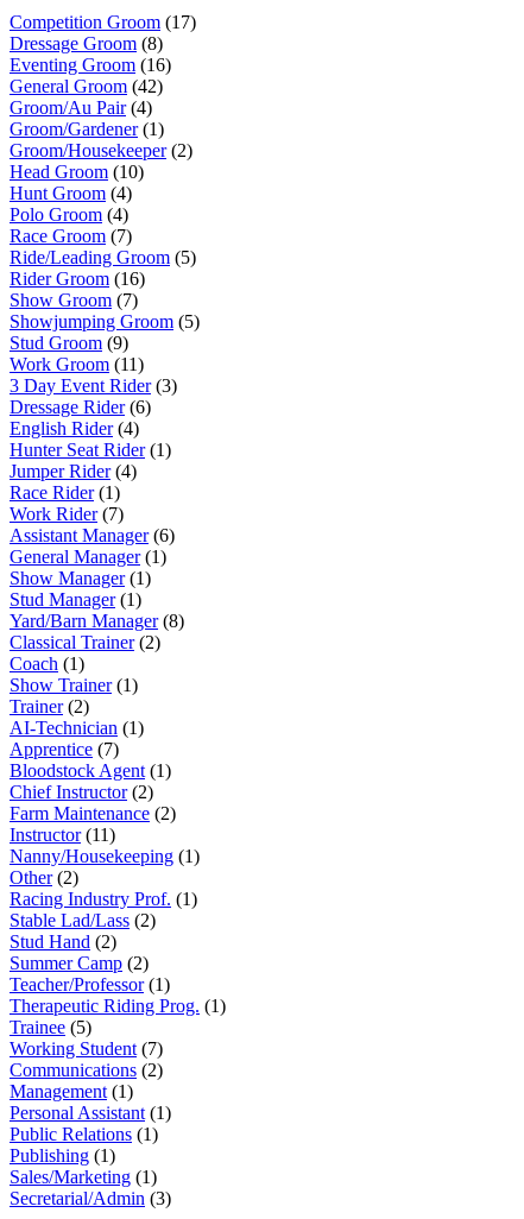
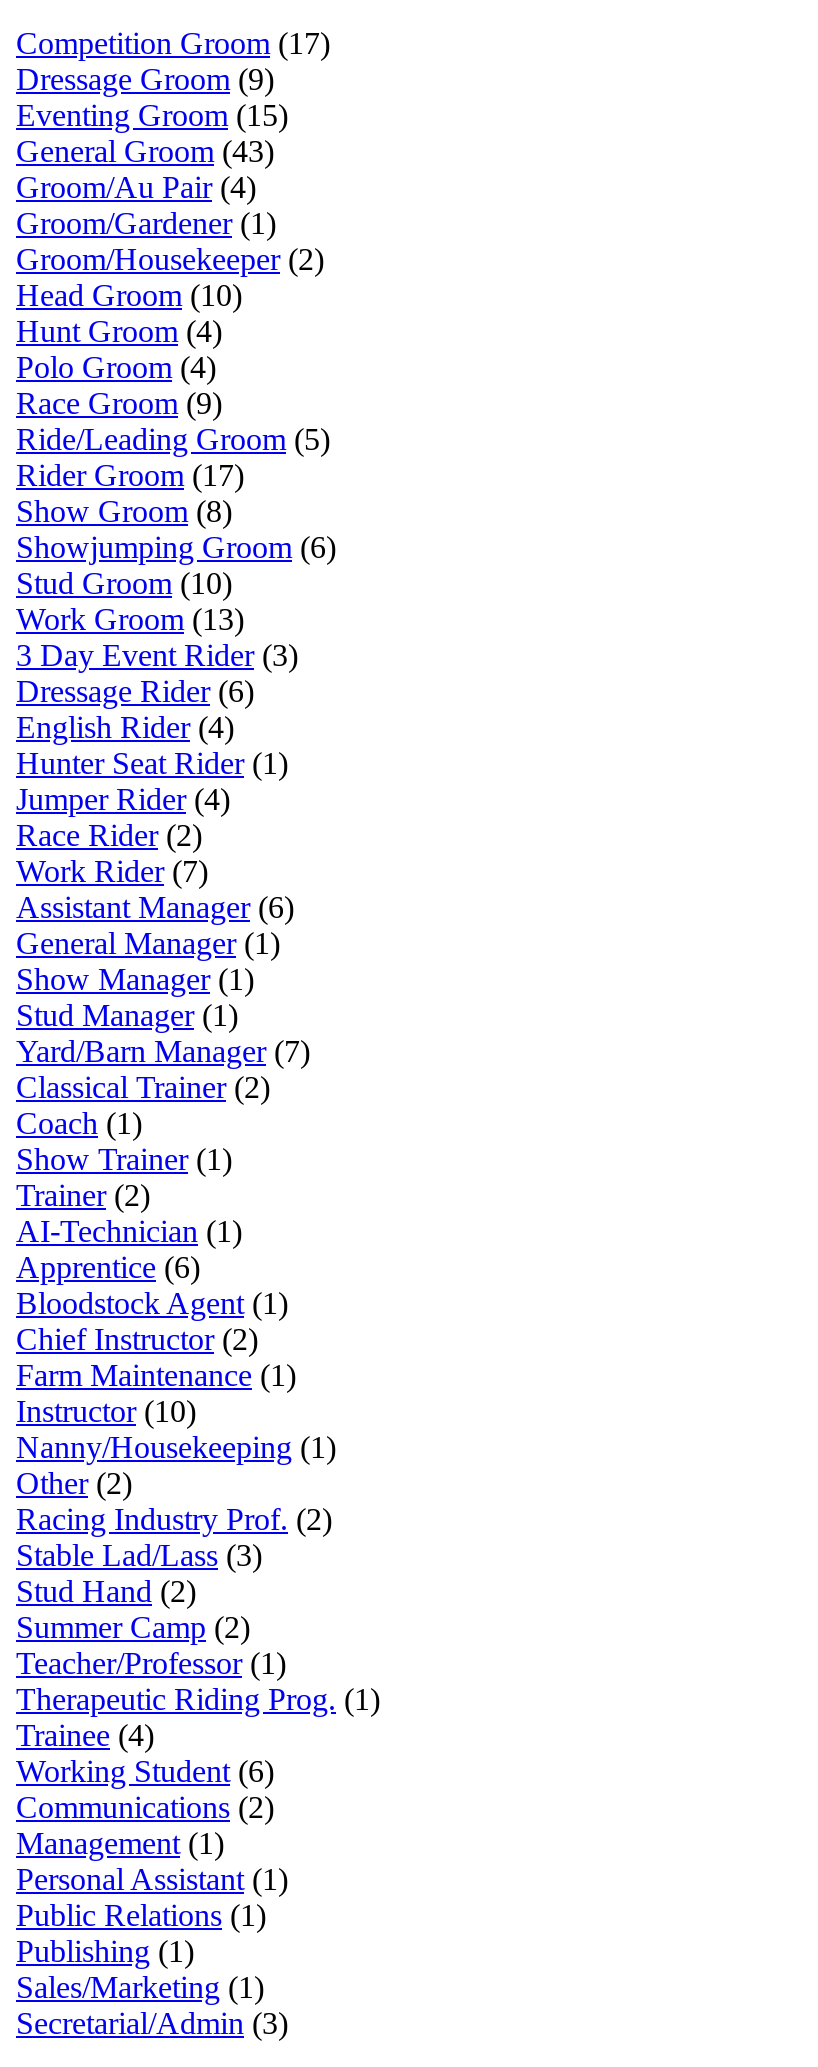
- Dressage Groom (8)
+ Dressage Groom (9)

- Eventing Groom (16)
+ Eventing Groom (15)

- General Groom (42)
+ General Groom (43)

- Race Groom (7)
+ Race Groom (9)

- Rider Groom (16)
+ Rider Groom (17)

- Show Groom (7)
+ Show Groom (8)

- Showjumping Groom (5)
+ Showjumping Groom (6)

- Stud Groom (9)
+ Stud Groom (10)

- Work Groom(11)
+ Work Groom(13)

- Race Rider (1)
+ Race Rider (2)

- Yard/Barn Manager (8)
+ Yard/Barn Manager (7)

- Apprentice (7)
+ Apprentice (6)

- Farm Maintenance (2)
+ Farm Maintenance (1)

- Instructor (11)
+ Instructor (10)

- Racing Industry Prof. (1)
+ Racing Industry Prof. (2)

- Stable Lad/Lass (2)
+ Stable Lad/Lass (3)

- Trainee (5)
+ Trainee (4)

- Working Student (7)
+ Working Student (6)
